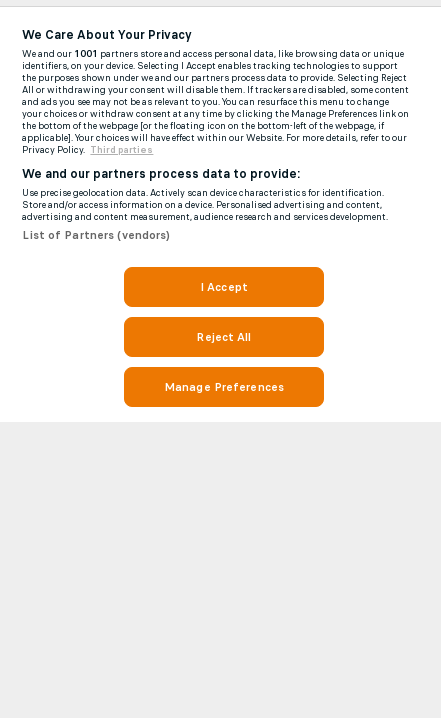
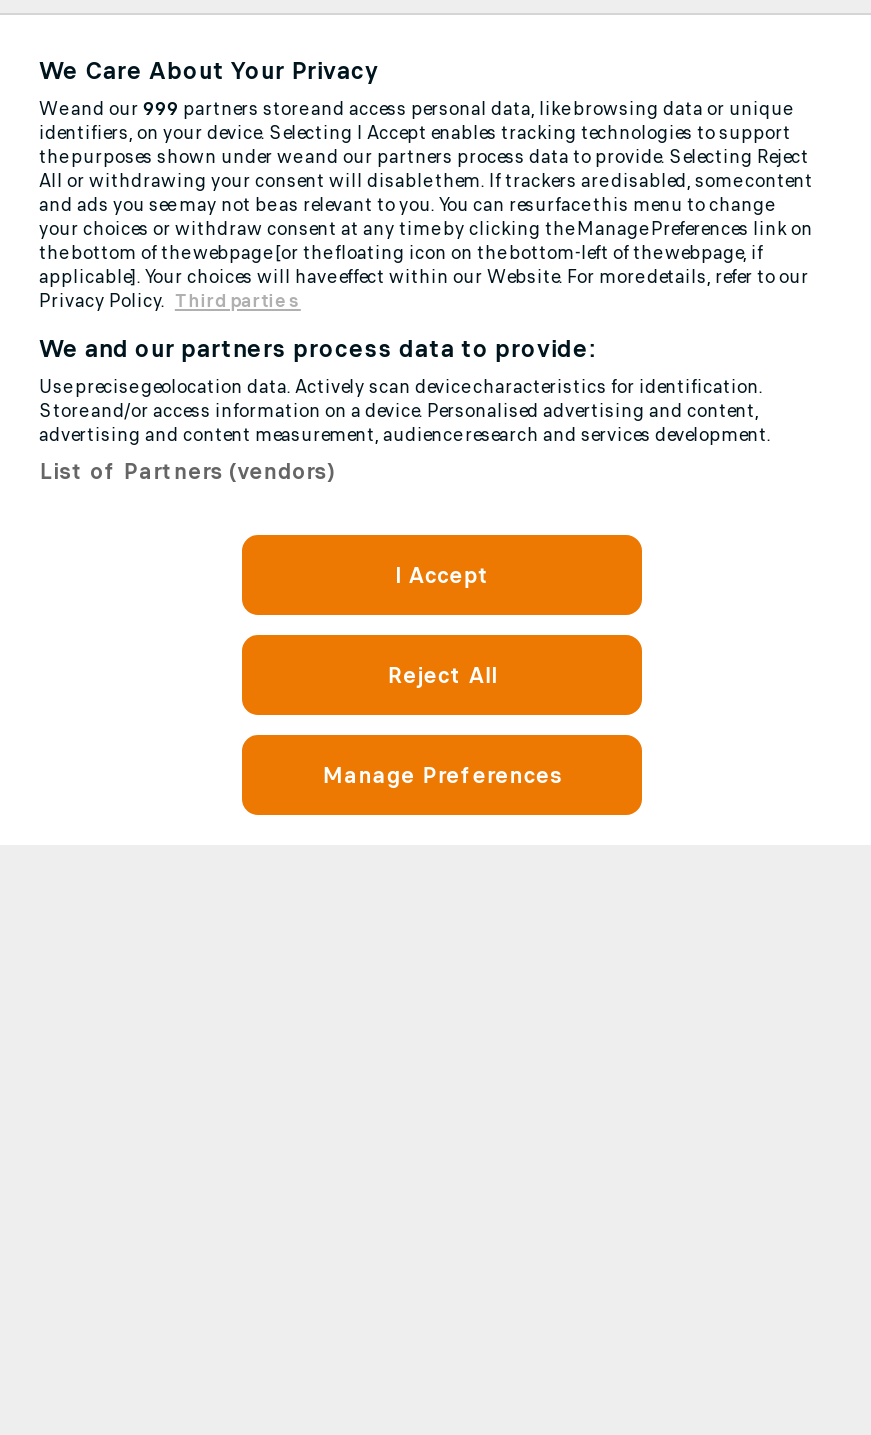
- We and our 1001 partners store and access personal data, like browsing data or unique
+ We and our 999 partners store and access personal data, like browsing data or unique
